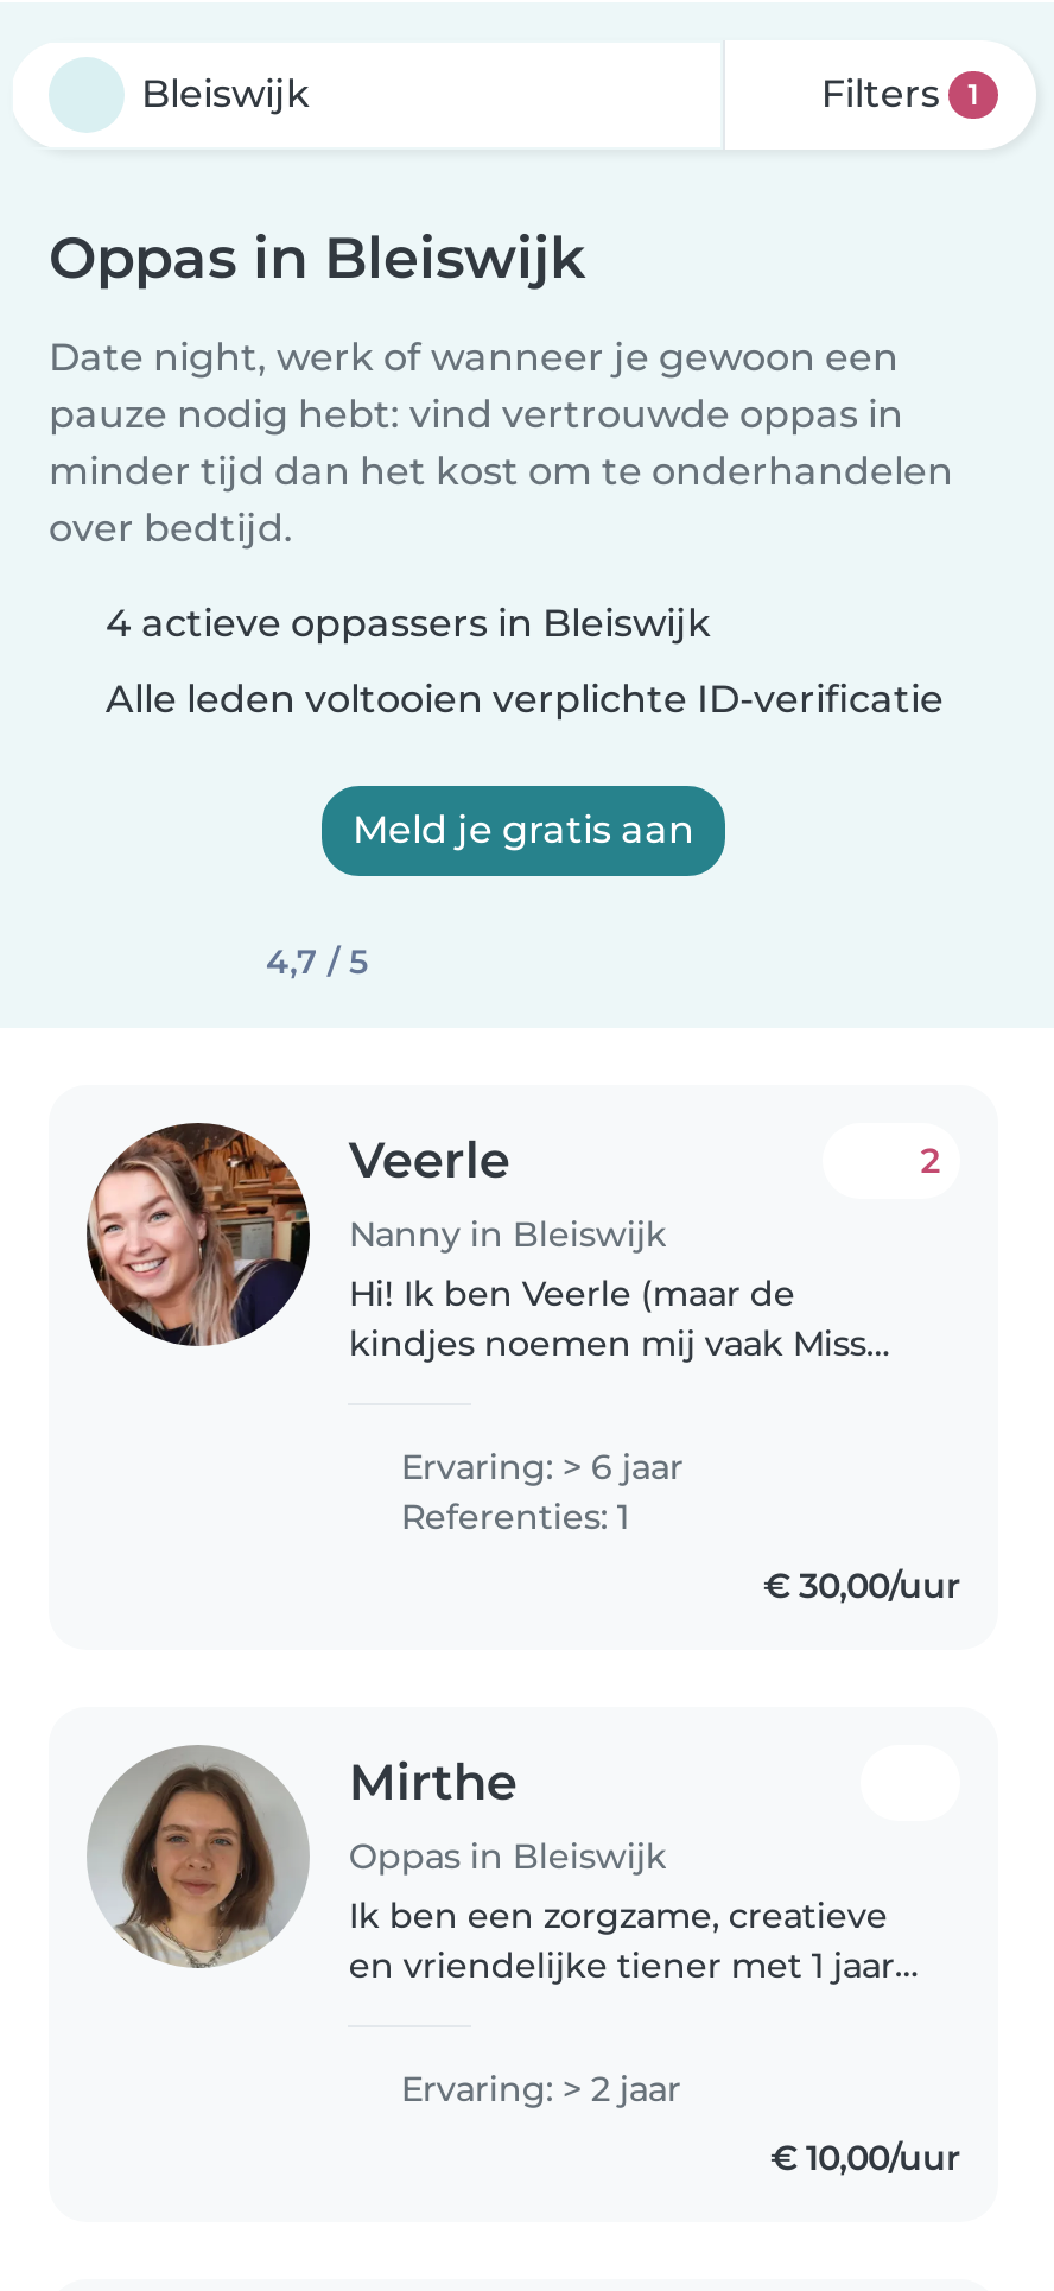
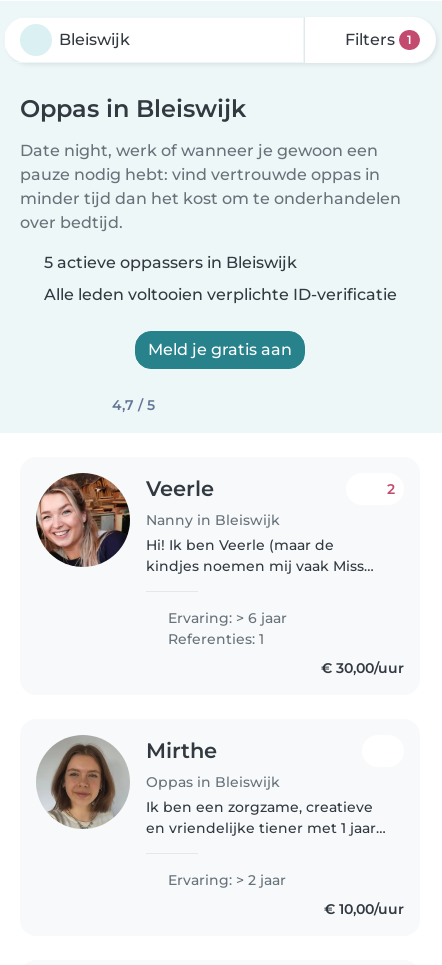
- 4 actieve oppassers in Bleiswijk
+ 5 actieve oppassers in Bleiswijk
